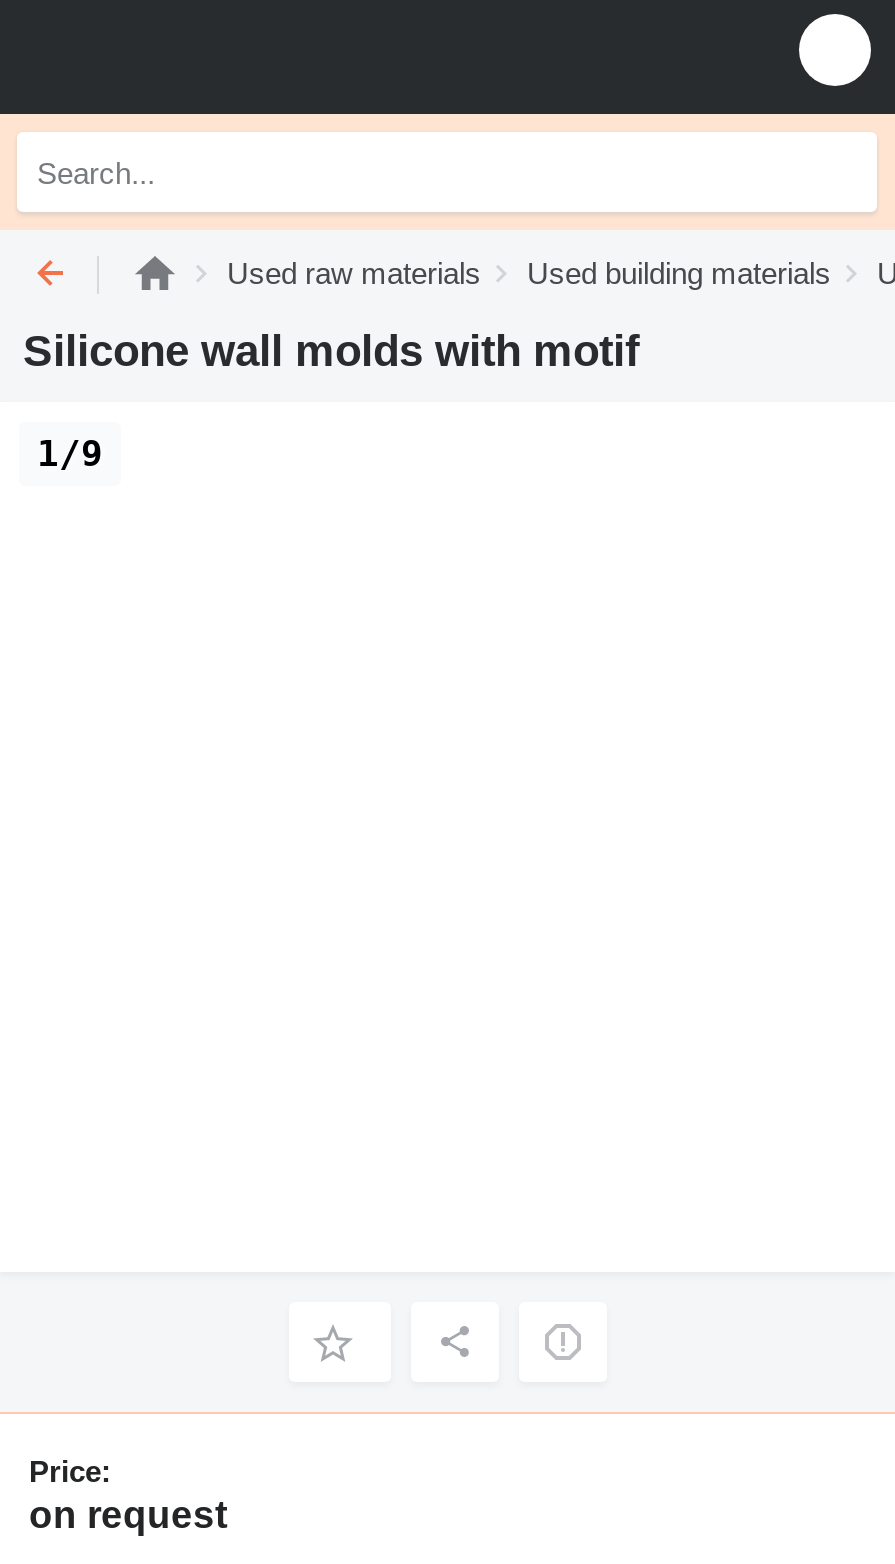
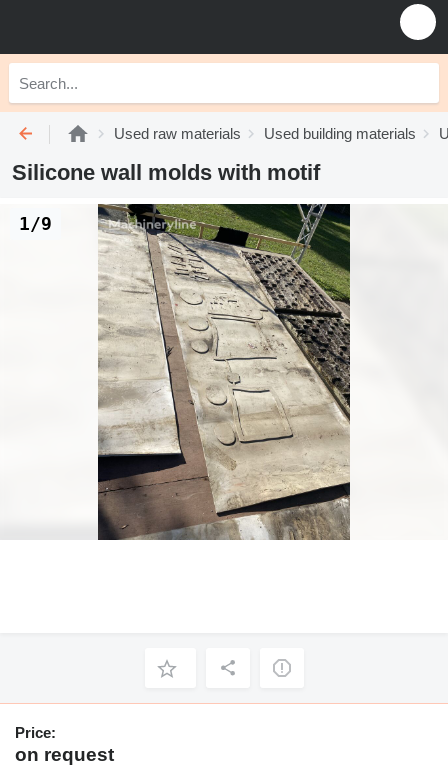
+ [image]
